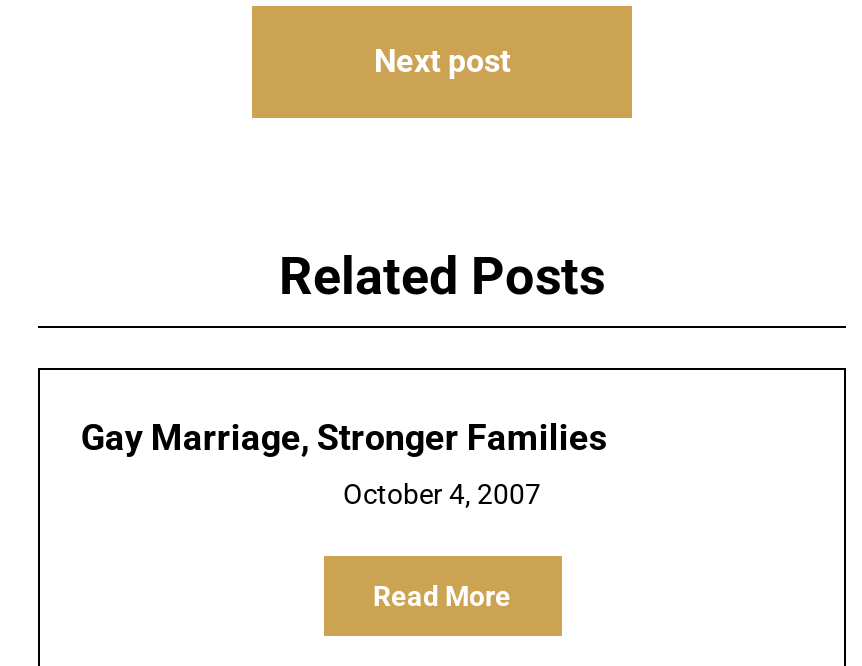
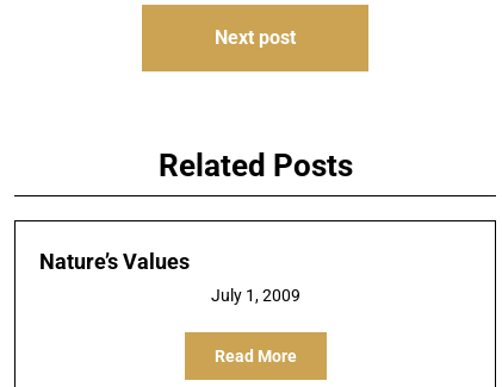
- Gay Marriage, Stronger Families
+ Nature’s Values

- October 4, 2007
+ July 1, 2009
